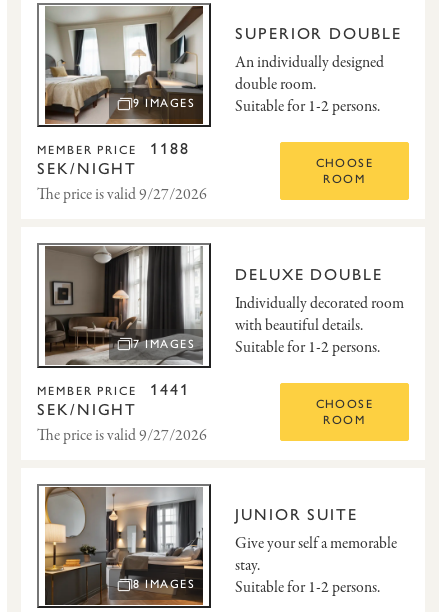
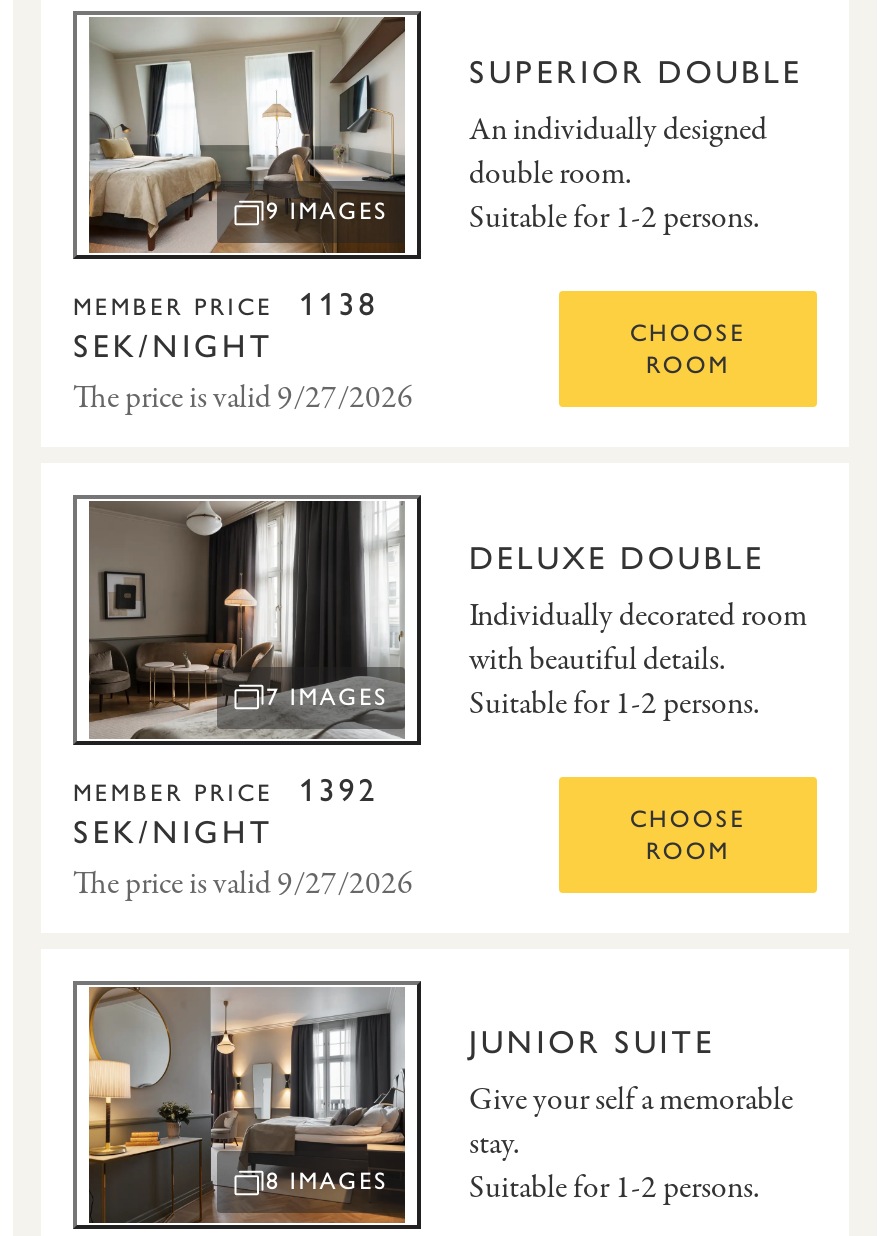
- MEMBER PRICE 1188
+ MEMBER PRICE 1138

- MEMBER PRICE 1441
+ MEMBER PRICE 1392
